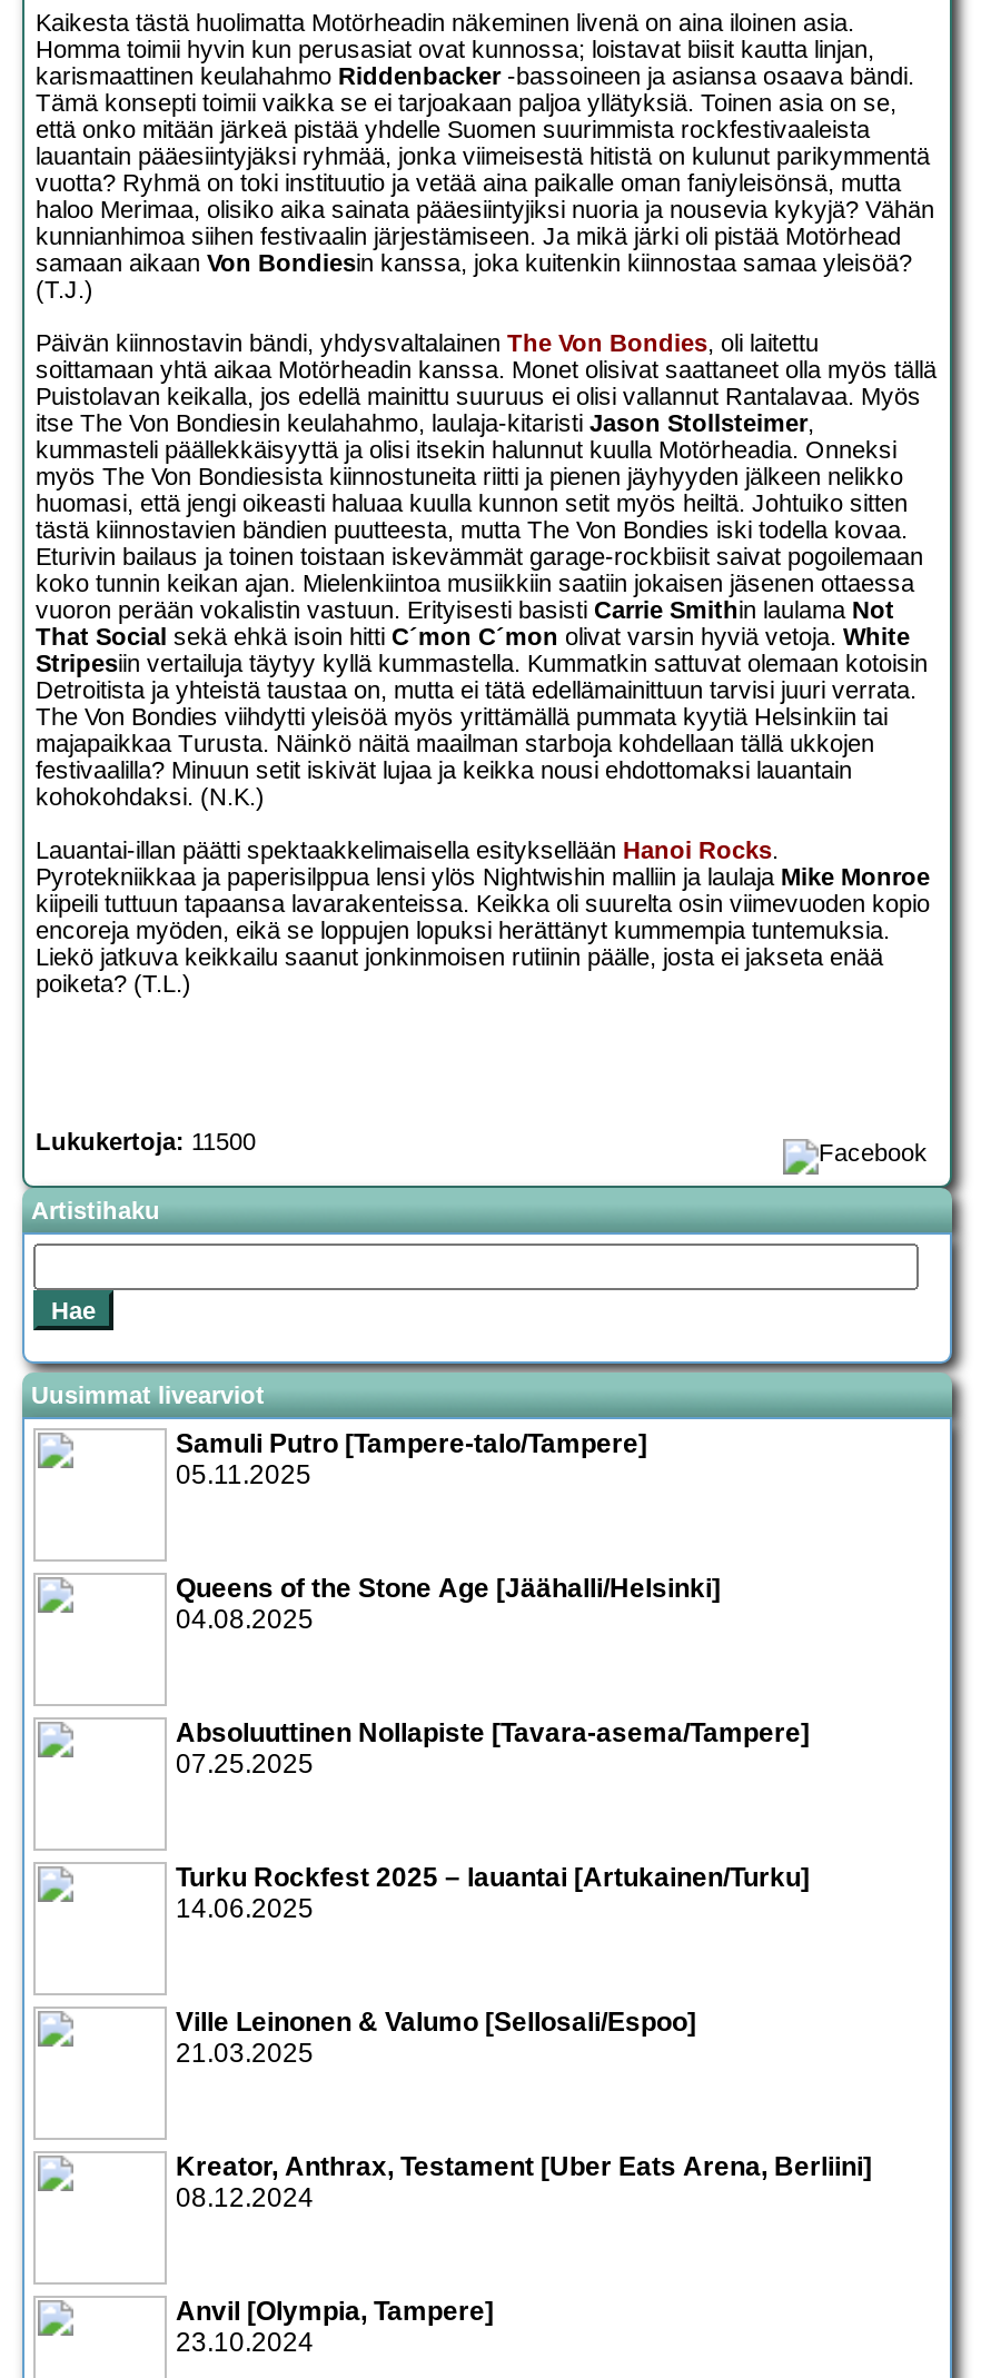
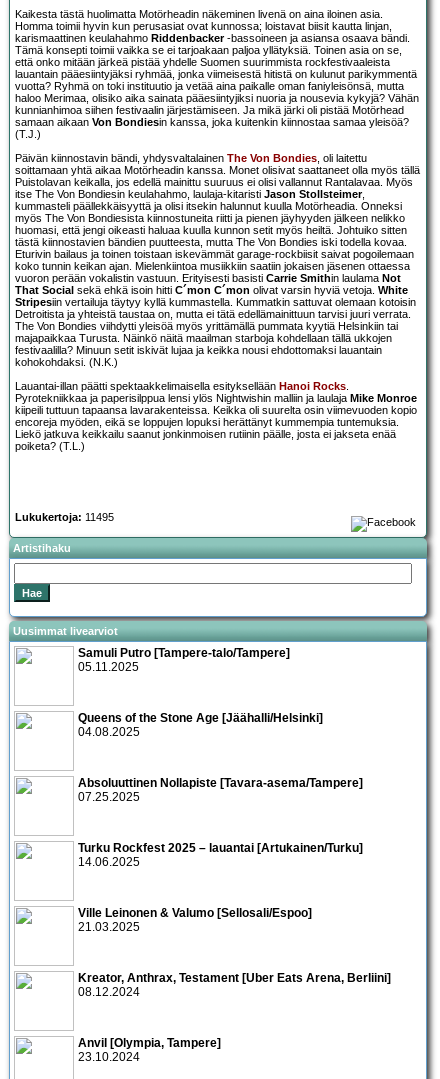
- Lukukertoja: 11500
+ Lukukertoja: 11495
